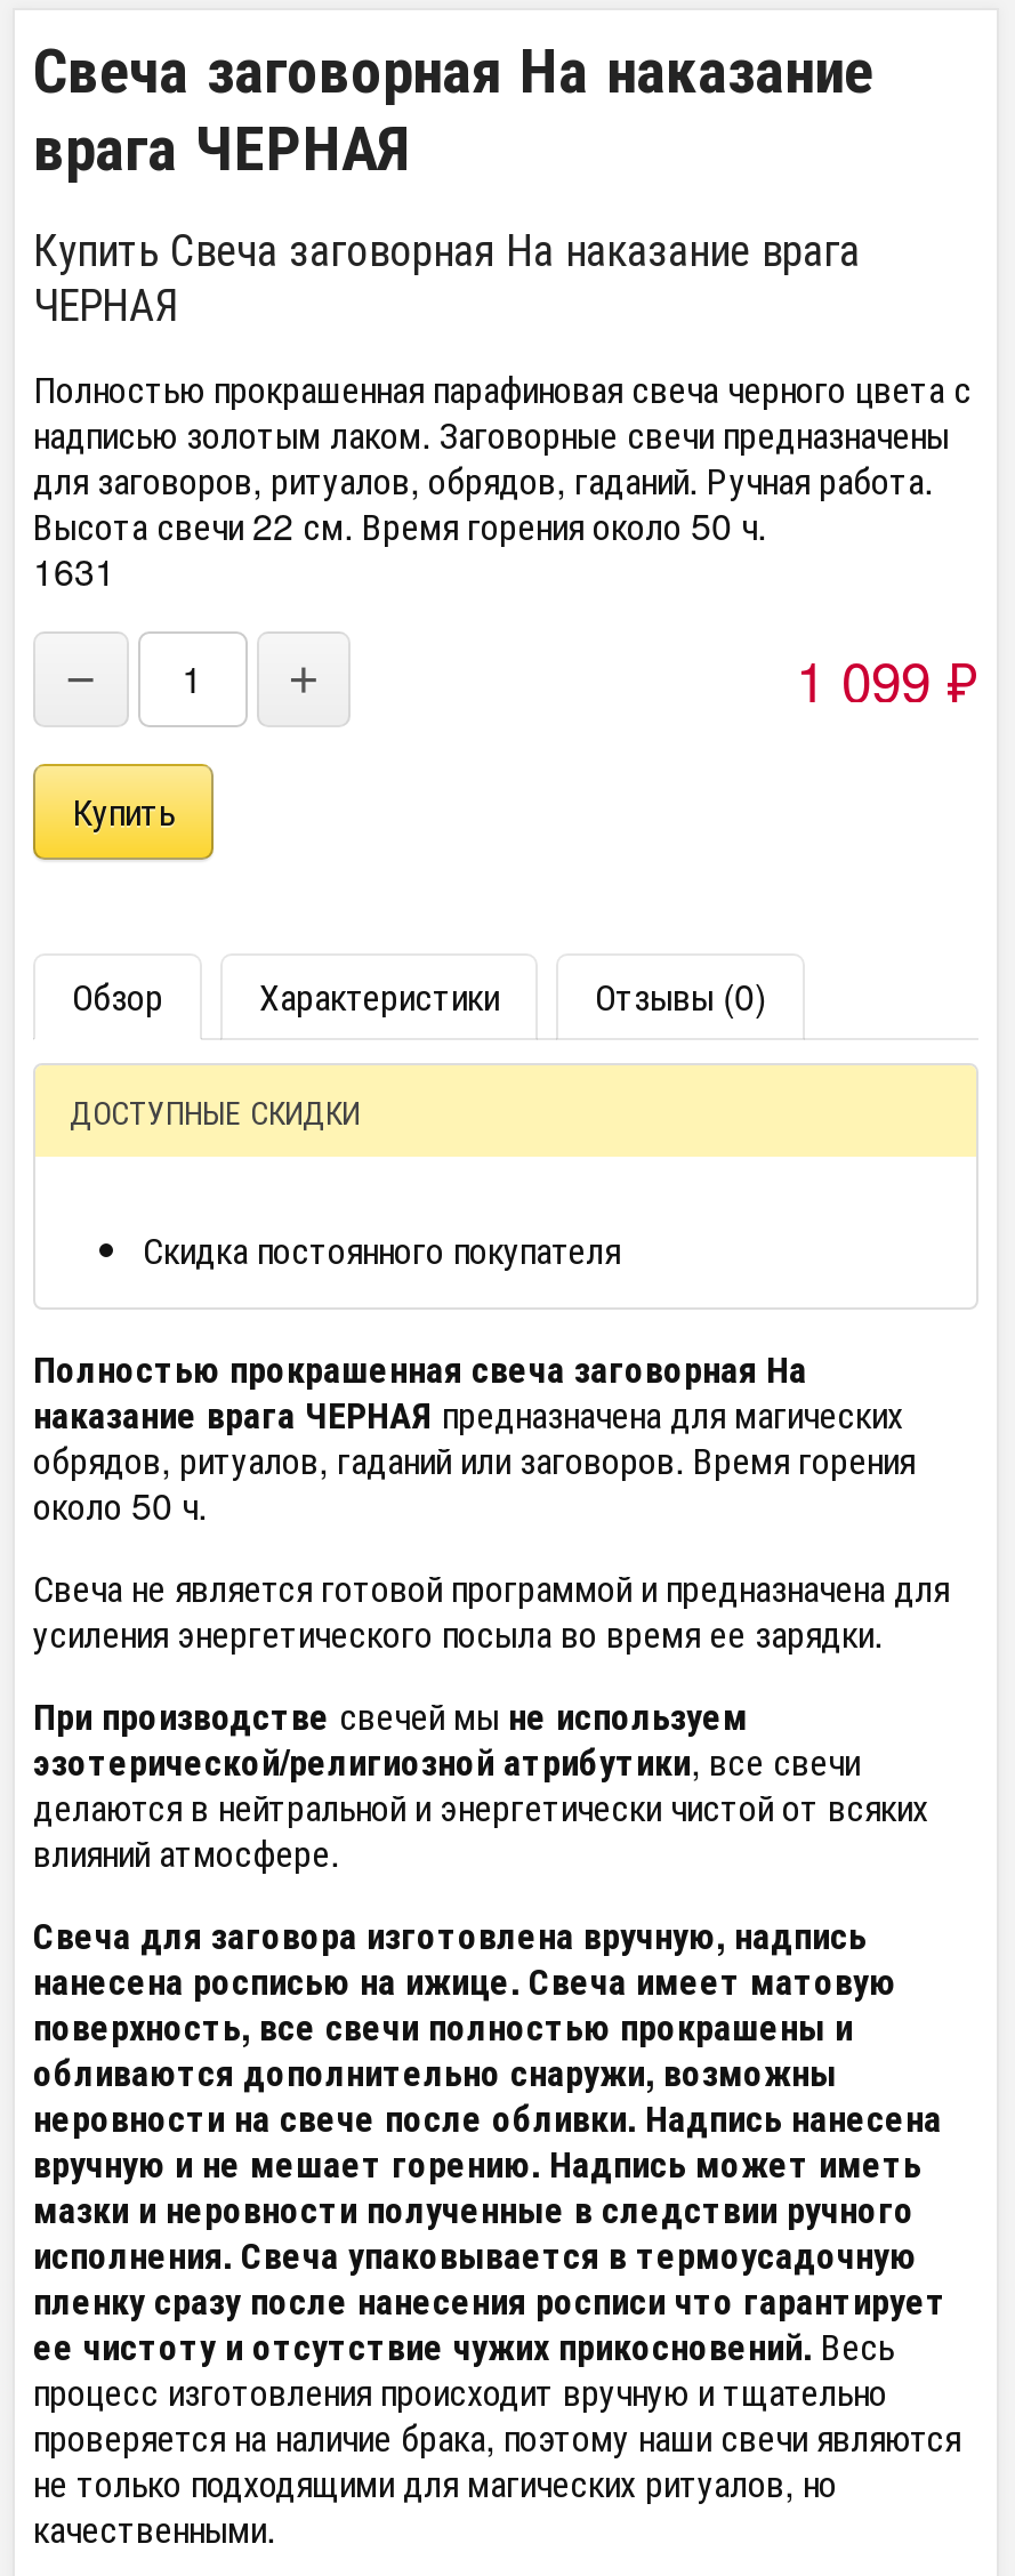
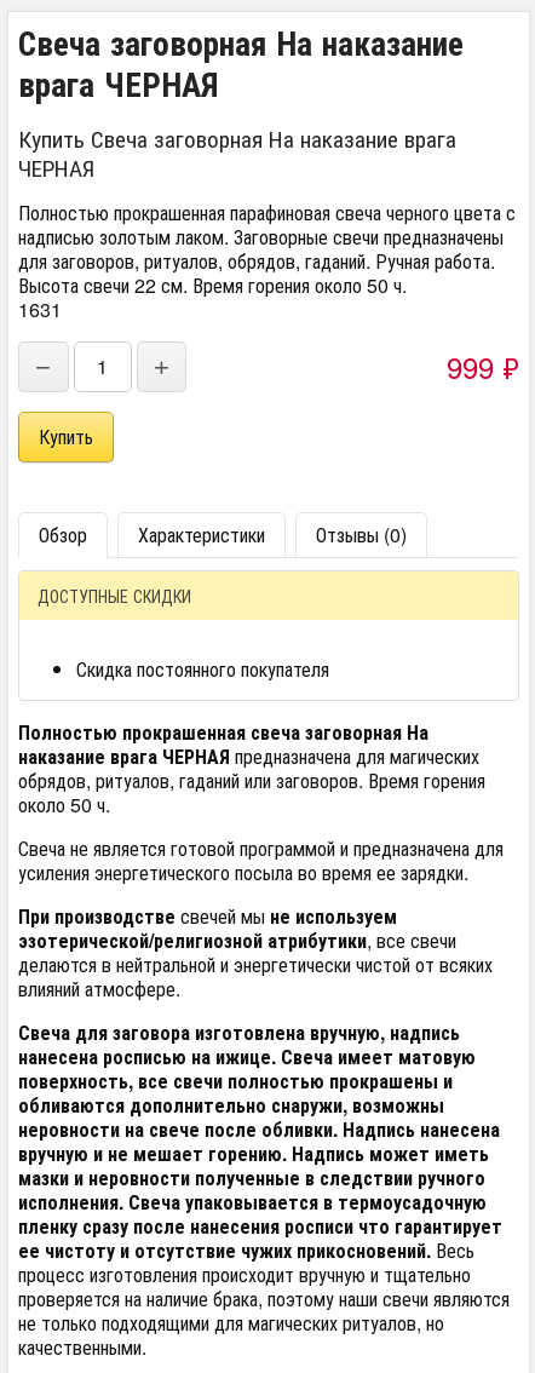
- 1 099 ₽
+ 999 ₽
